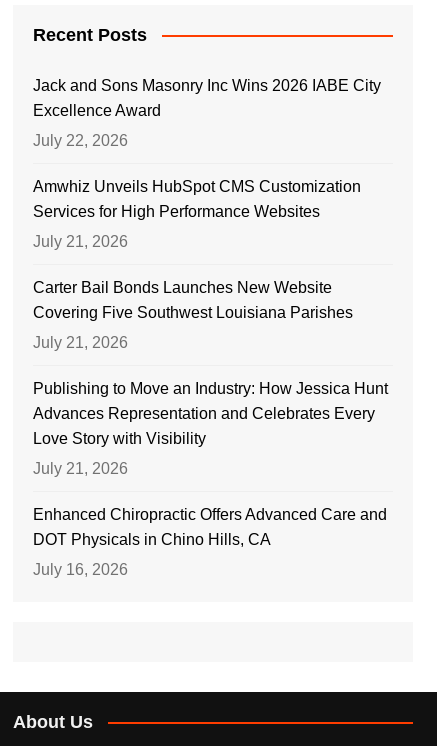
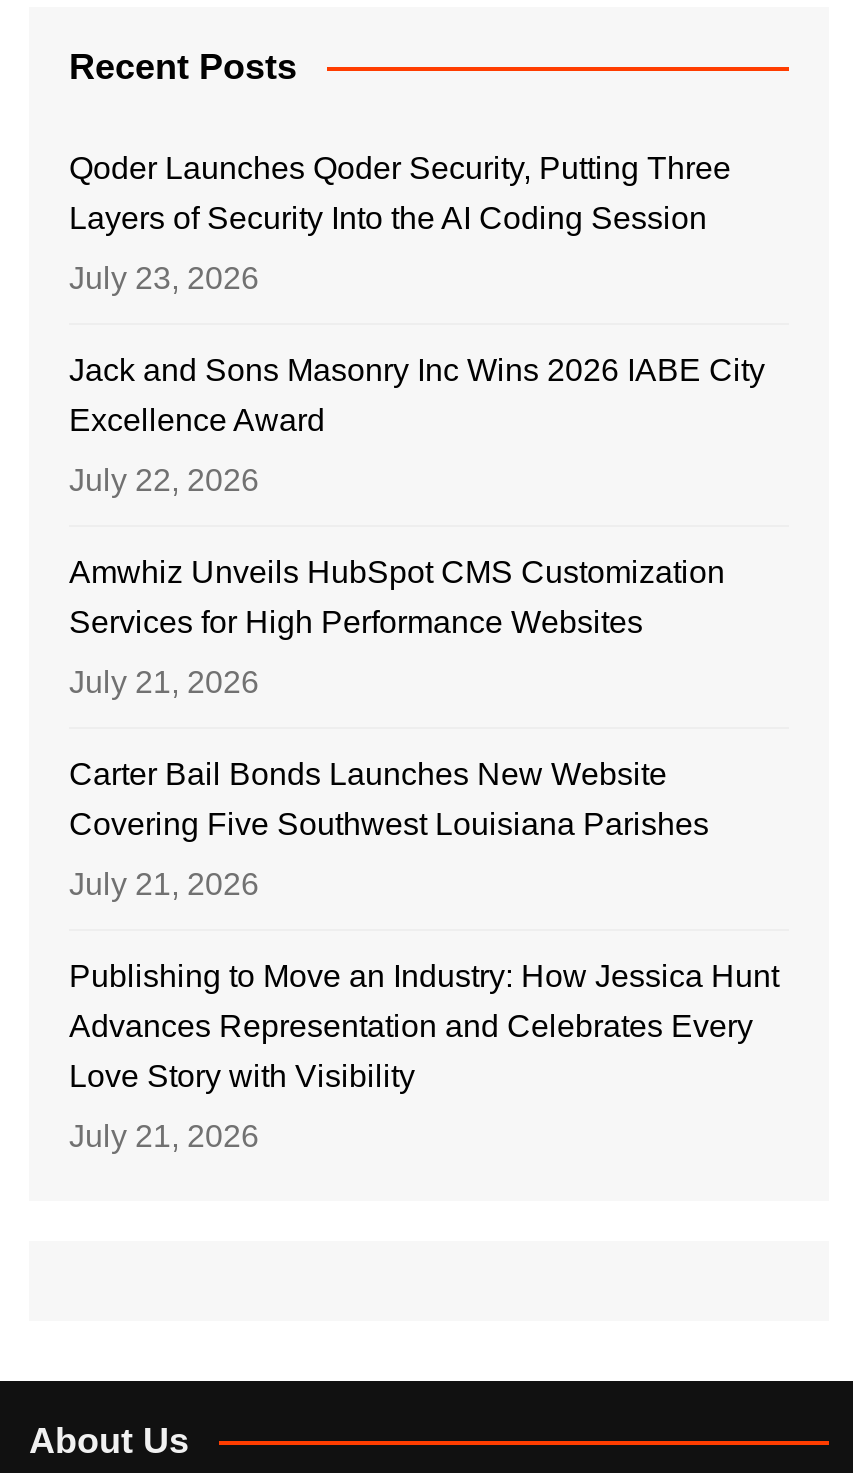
+ Qoder Launches Qoder Security, Putting Three
+ Layers of Security Into the AI Coding Session
+ July 23, 2026

moved down: Jack and Sons Masonry Inc Wins 2026 IABE City | Excellence Award | July 22, 2026 | ... | Love Story with Visibility | July 21, 2026

- Enhanced Chiropractic Offers Advanced Care and
- DOT Physicals in Chino Hills, CA
- July 16, 2026
